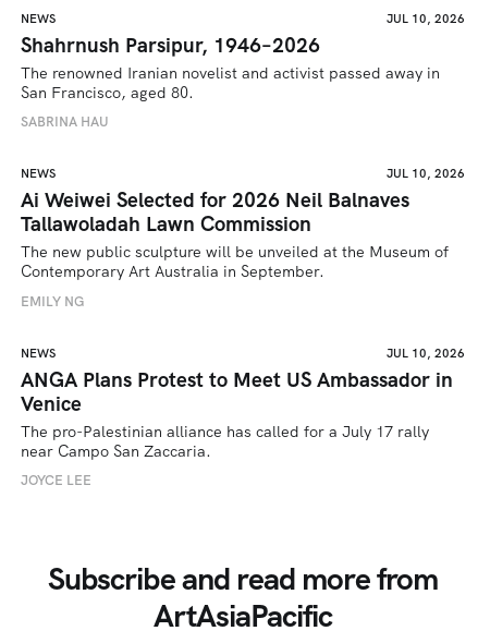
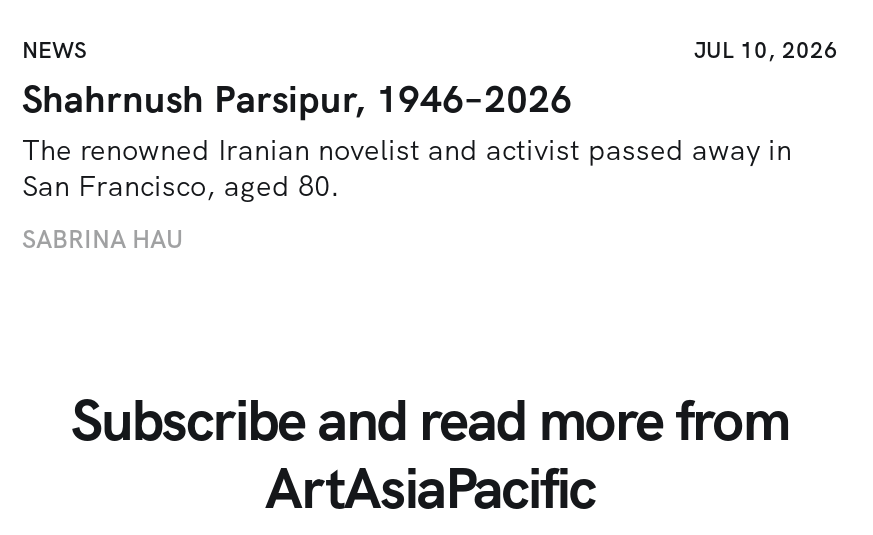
- NEWS
- JUL 10, 2026
- Ai Weiwei Selected for 2026 Neil Balnaves
- Tallawoladah Lawn Commission
- The new public sculpture will be unveiled at the Museum of
- Contemporary Art Australia in September.
- EMILY NG
- NEWS
- JUL 10, 2026
- ANGA Plans Protest to Meet US Ambassador in
- Venice
- The pro-Palestinian alliance has called for a July 17 rally
- near Campo San Zaccaria.
- JOYCE LEE
